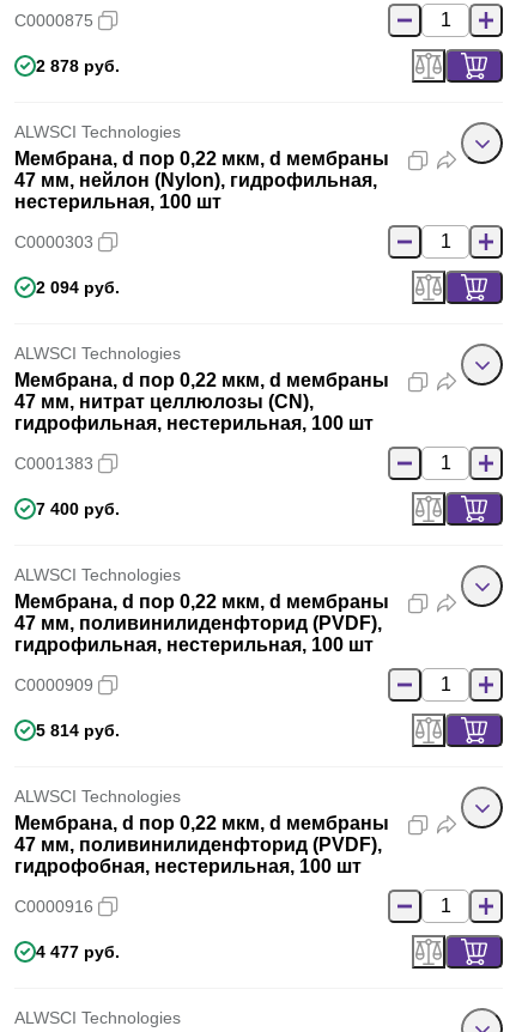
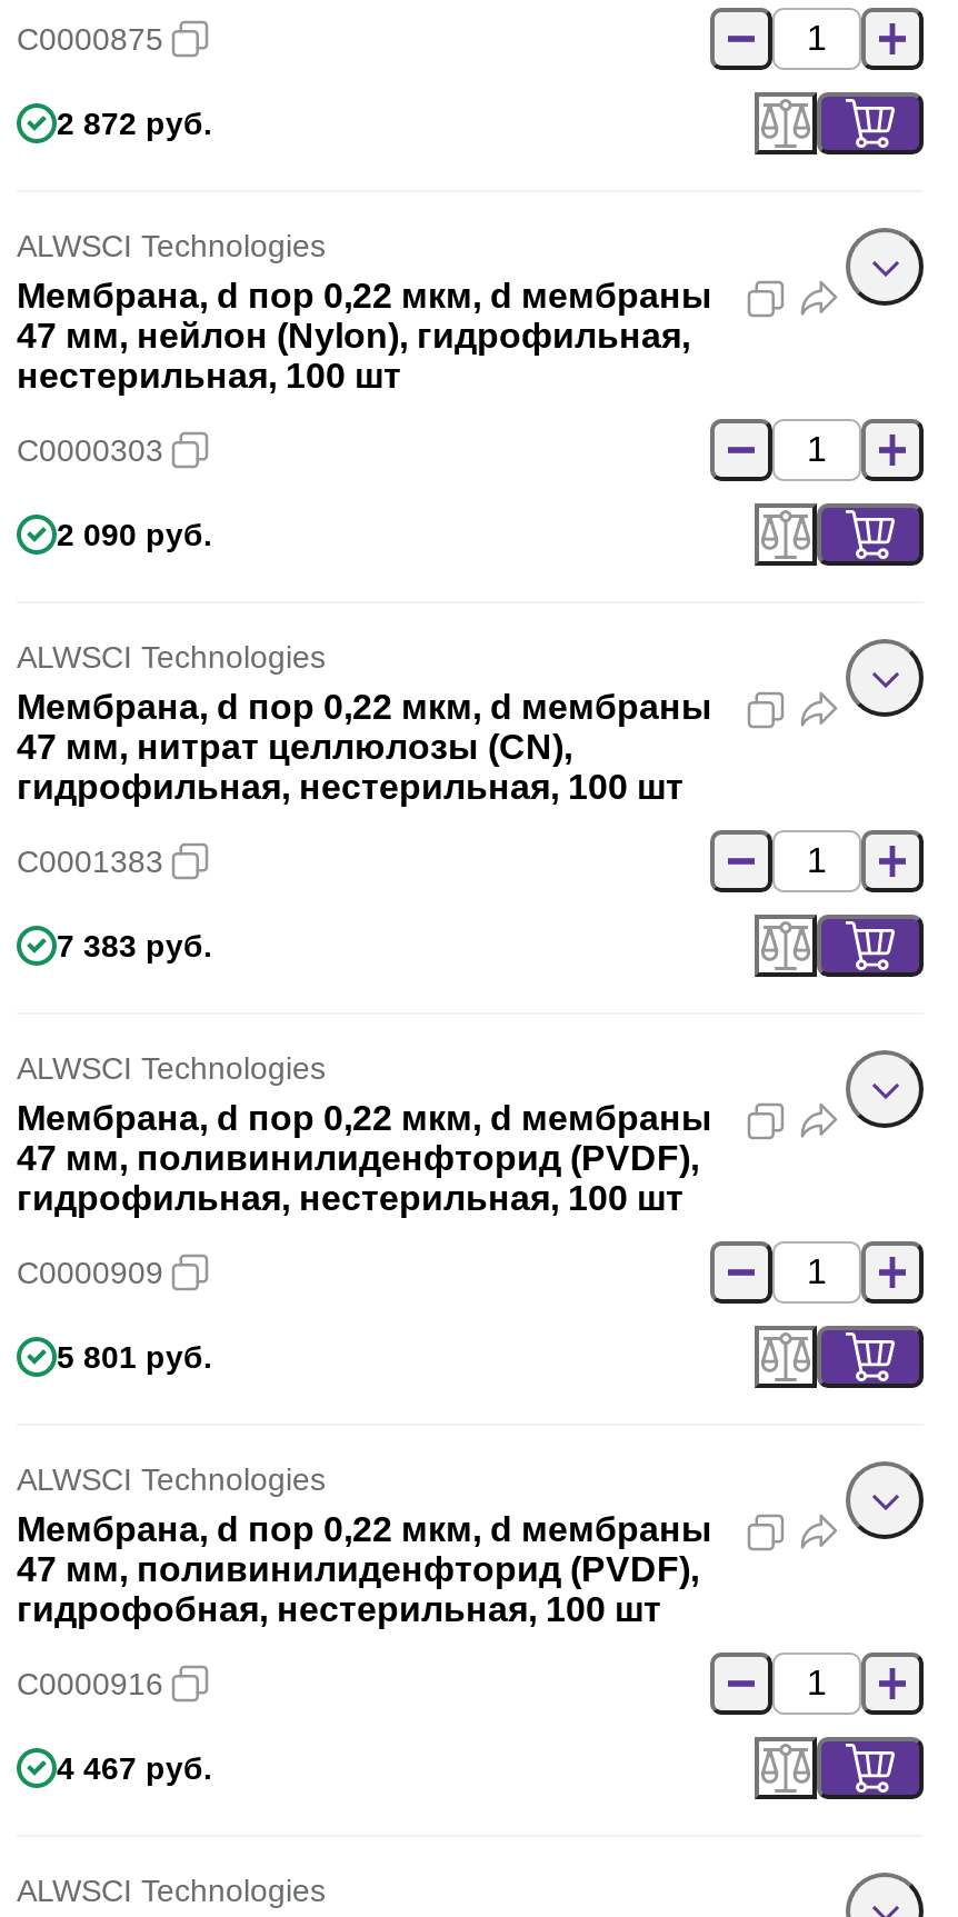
- 2 878 руб.
+ 2 872 руб.

- 2 094 руб.
+ 2 090 руб.

- 7 400 руб.
+ 7 383 руб.

- 5 814 руб.
+ 5 801 руб.

- 4 477 руб.
+ 4 467 руб.
